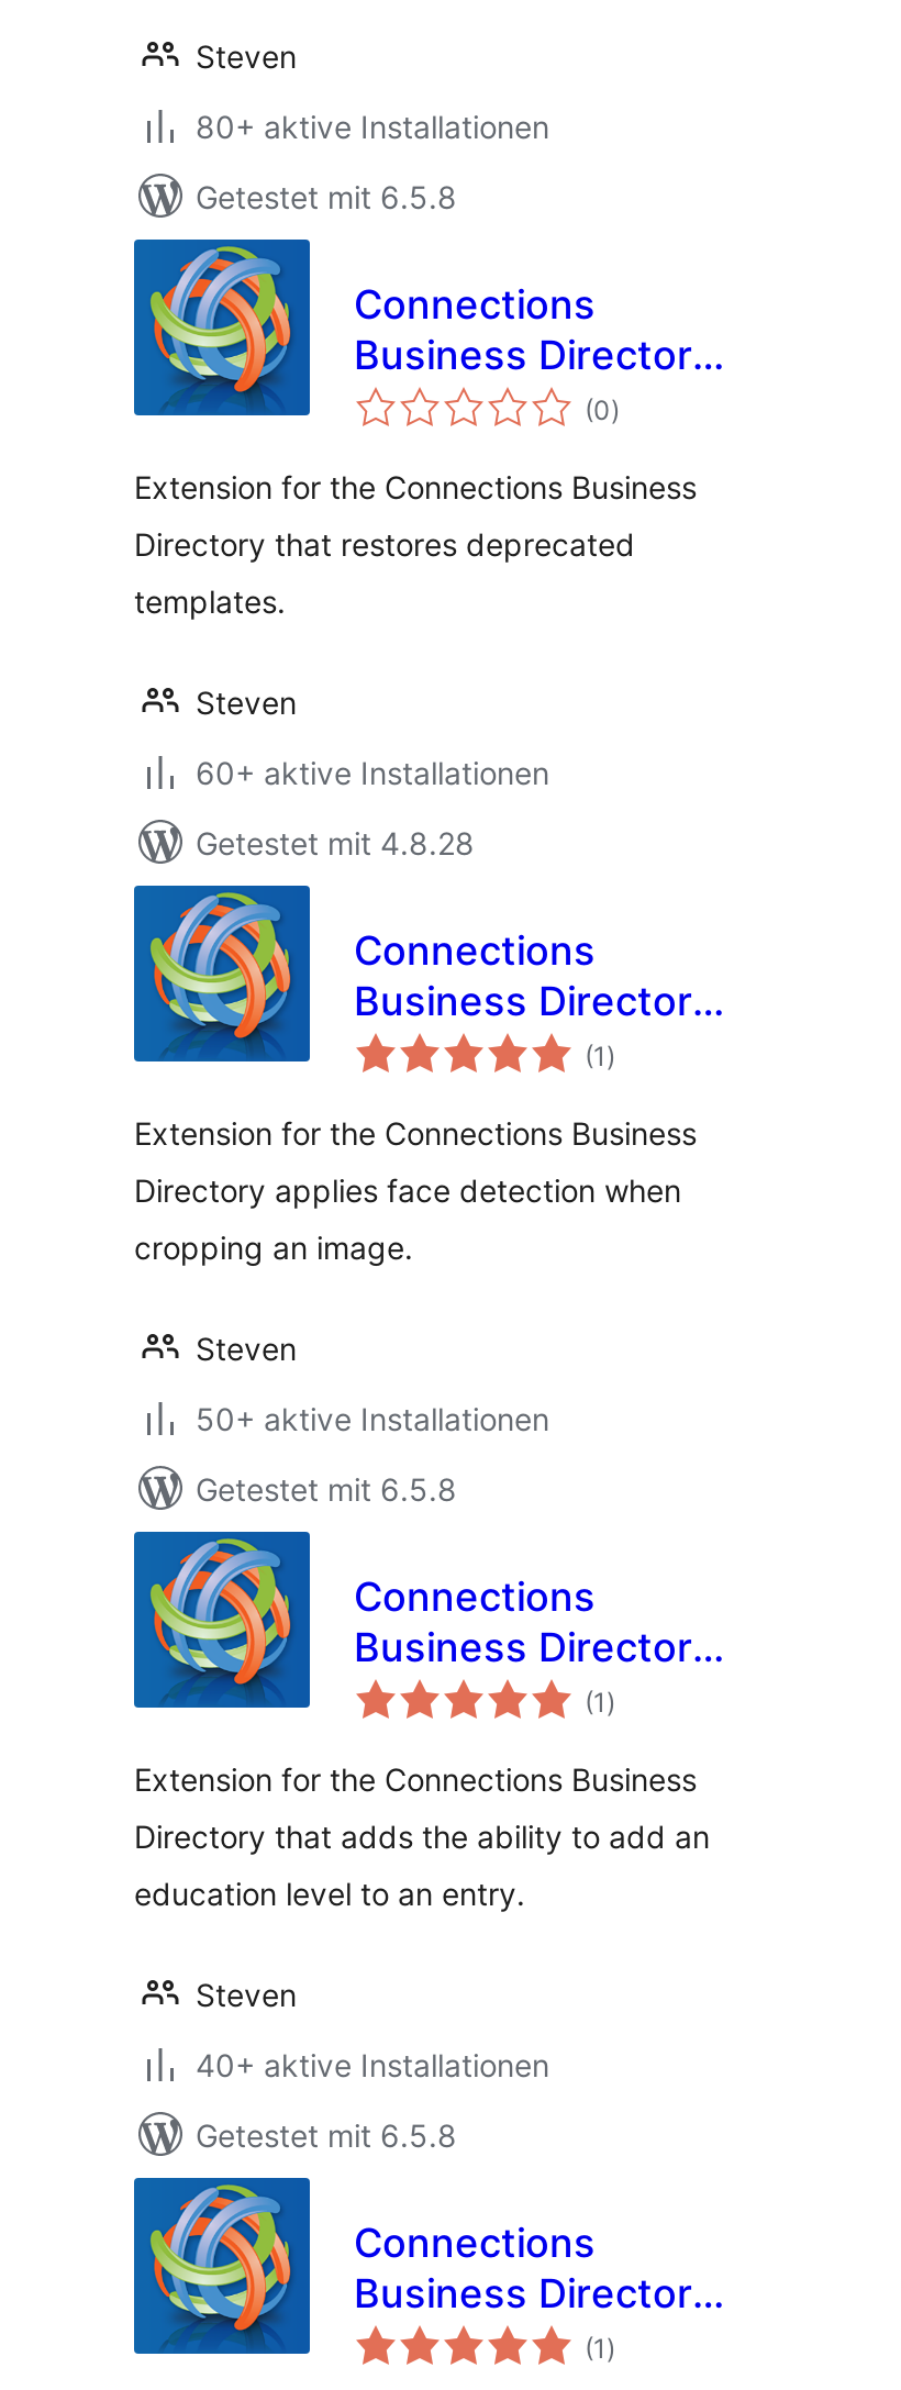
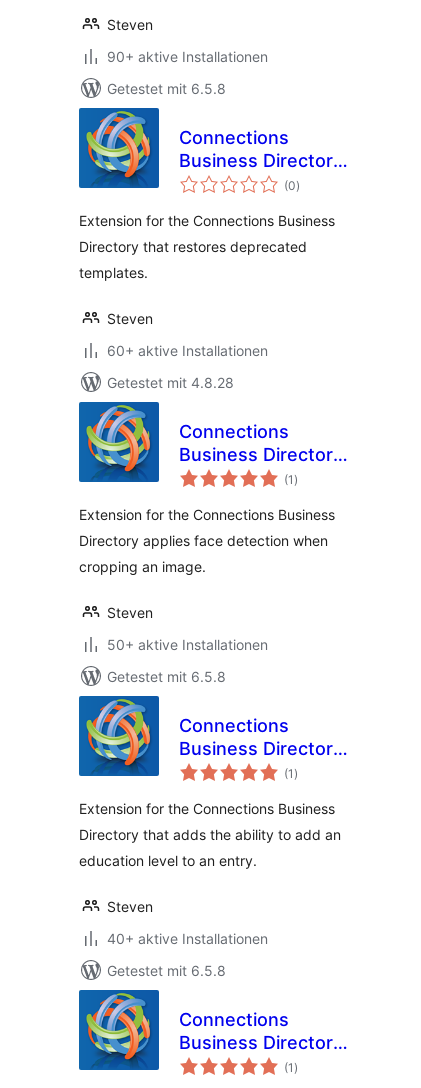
- 80+ aktive Installationen
+ 90+ aktive Installationen
